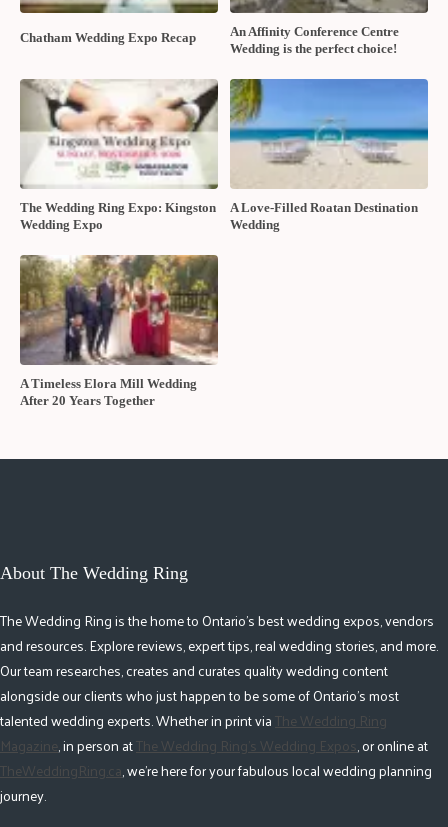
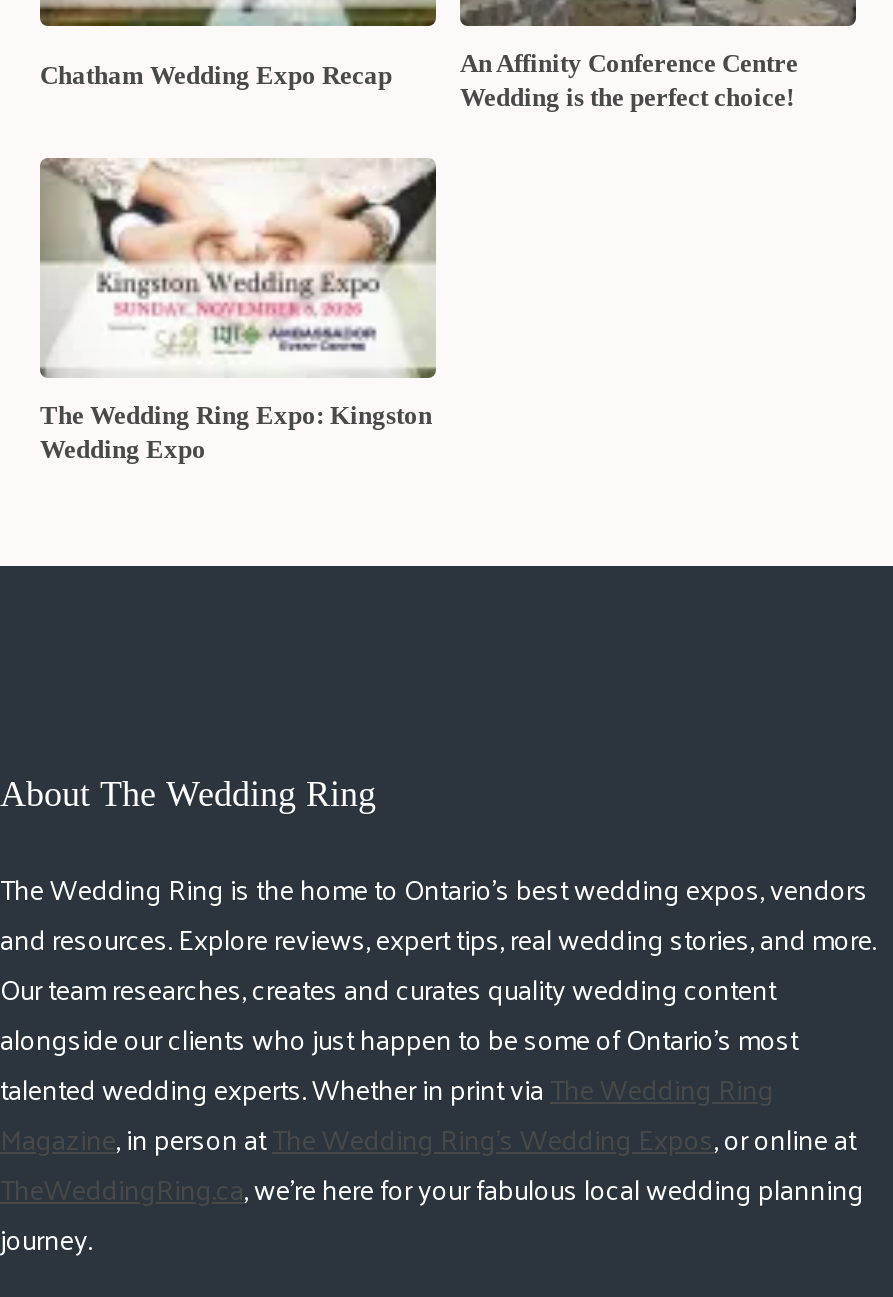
- [image]
- A Love-Filled Roatan Destination
- Wedding

- [image]
- A Timeless Elora Mill Wedding
- After 20 Years Together
